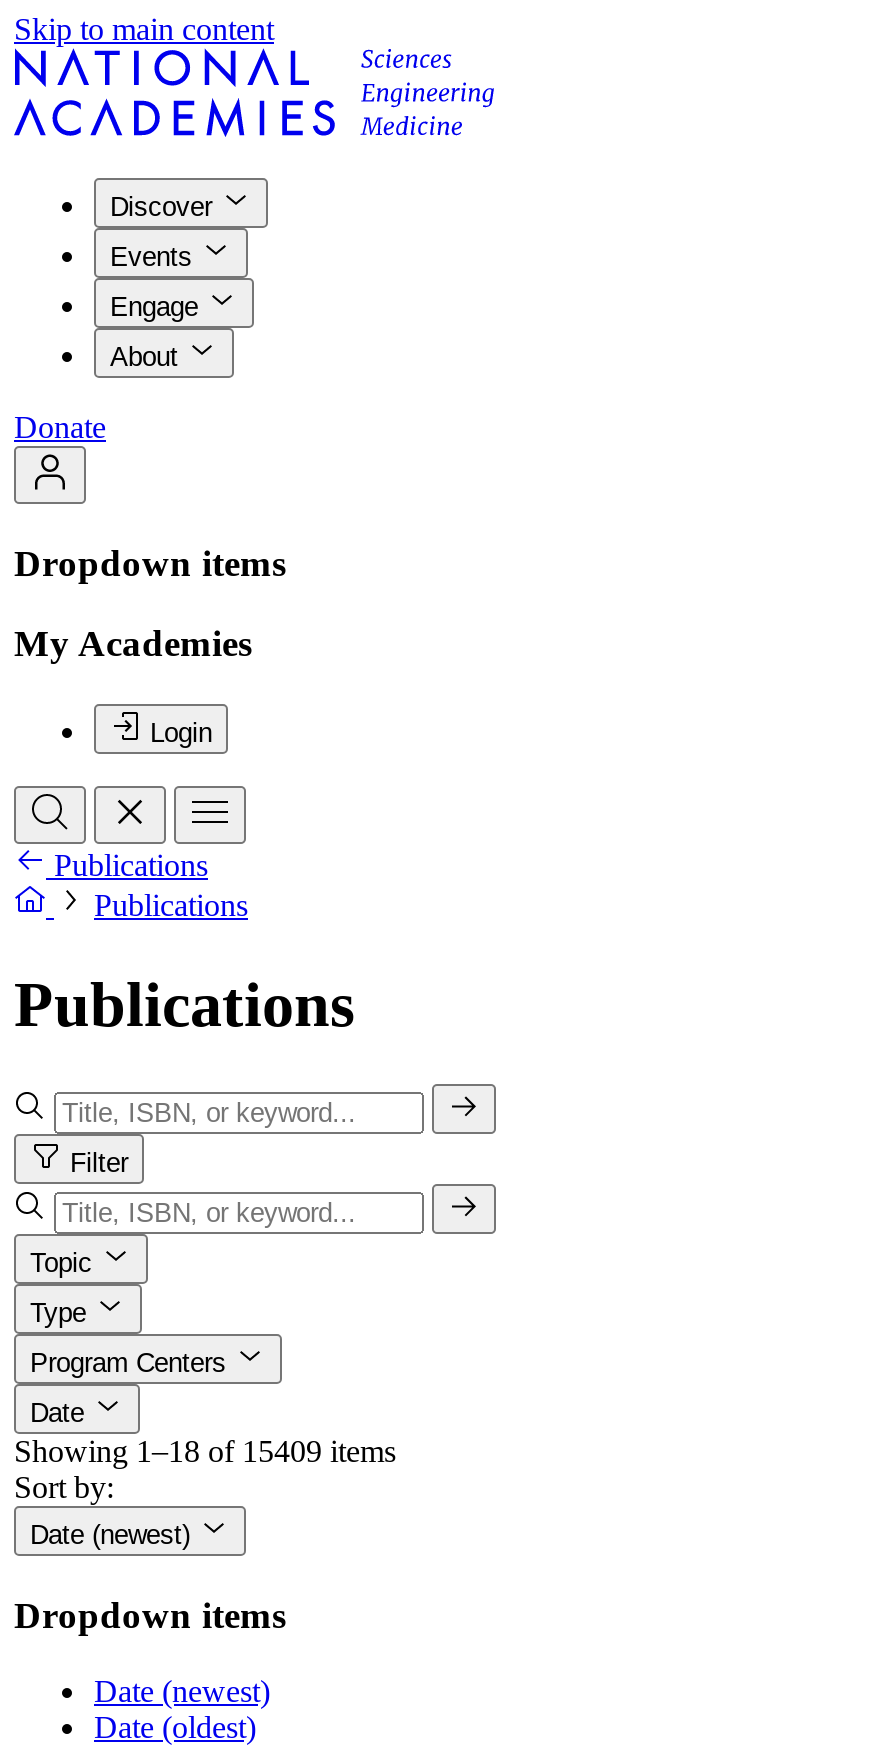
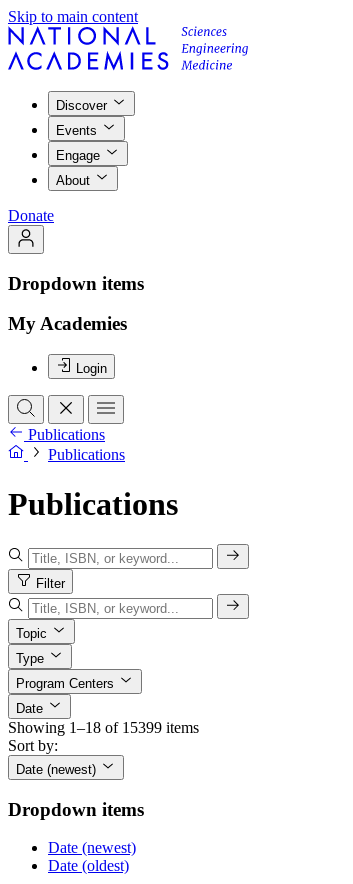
- Showing 1–18 of 15409 items
+ Showing 1–18 of 15399 items
